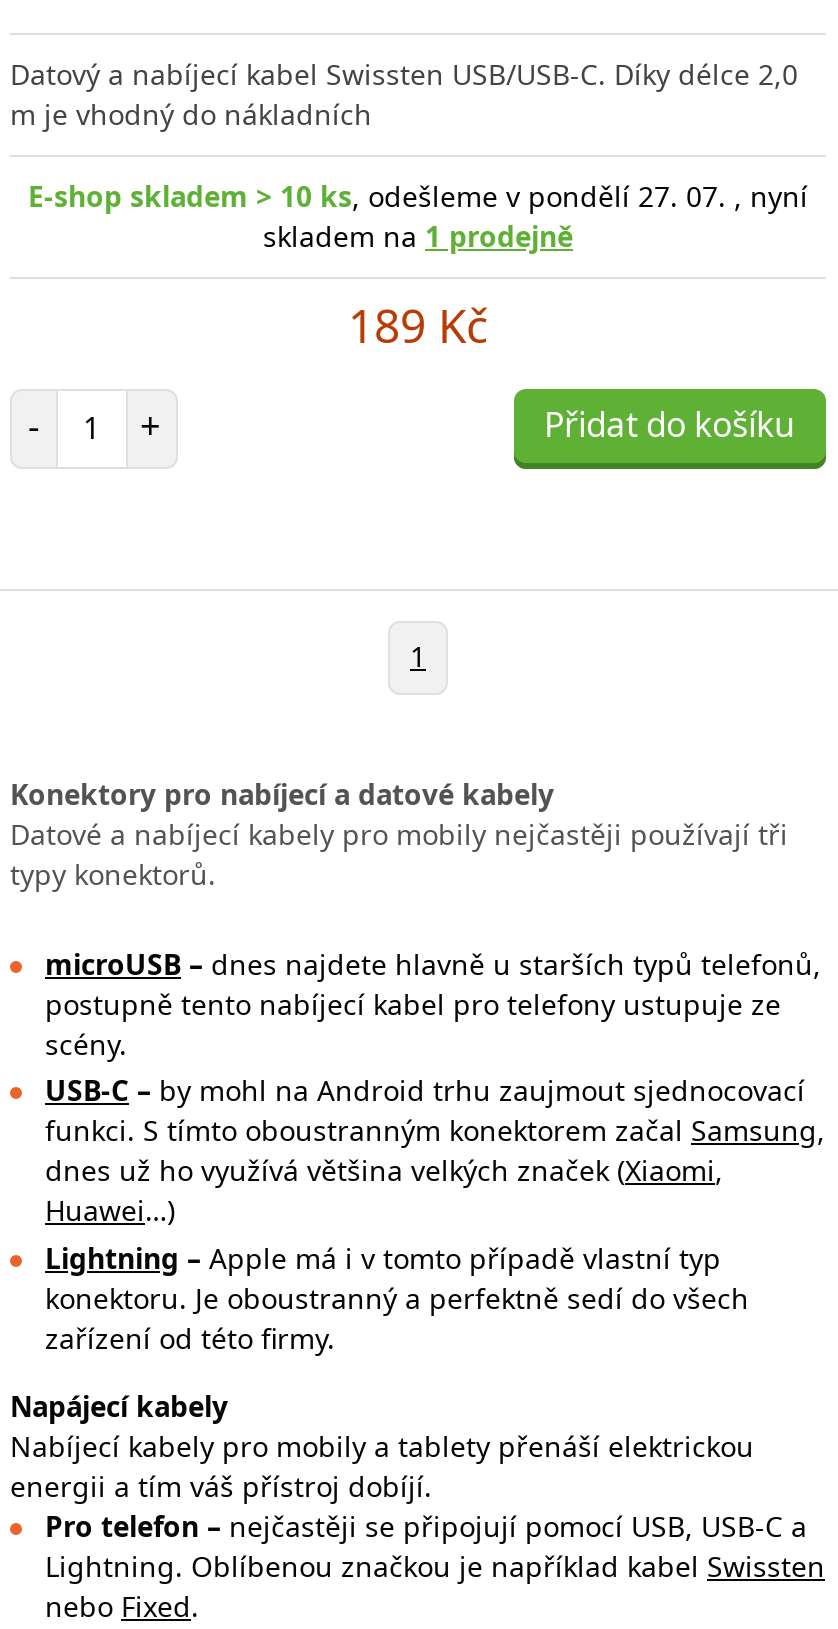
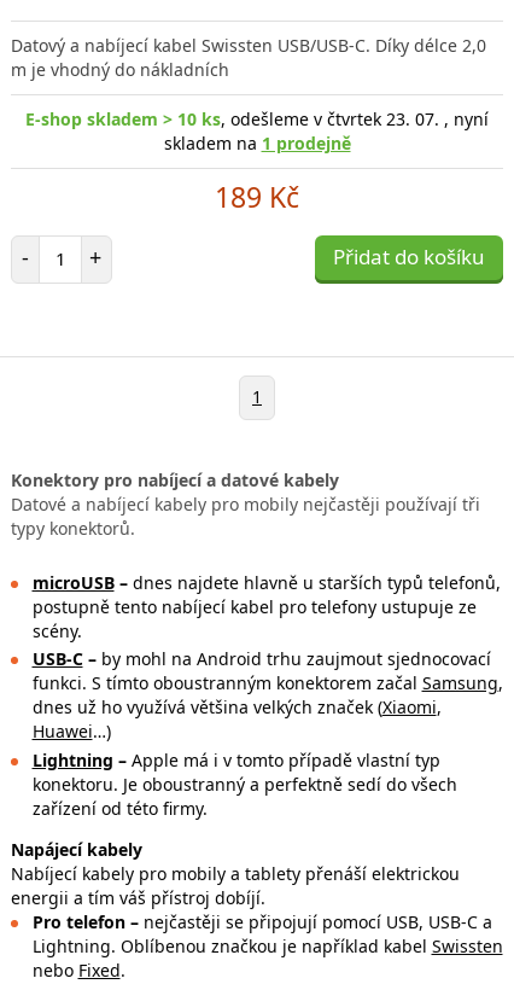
- E-shop skladem > 10 ks, odešleme v pondělí 27. 07. , nyní
+ E-shop skladem > 10 ks, odešleme v čtvrtek 23. 07. , nyní
